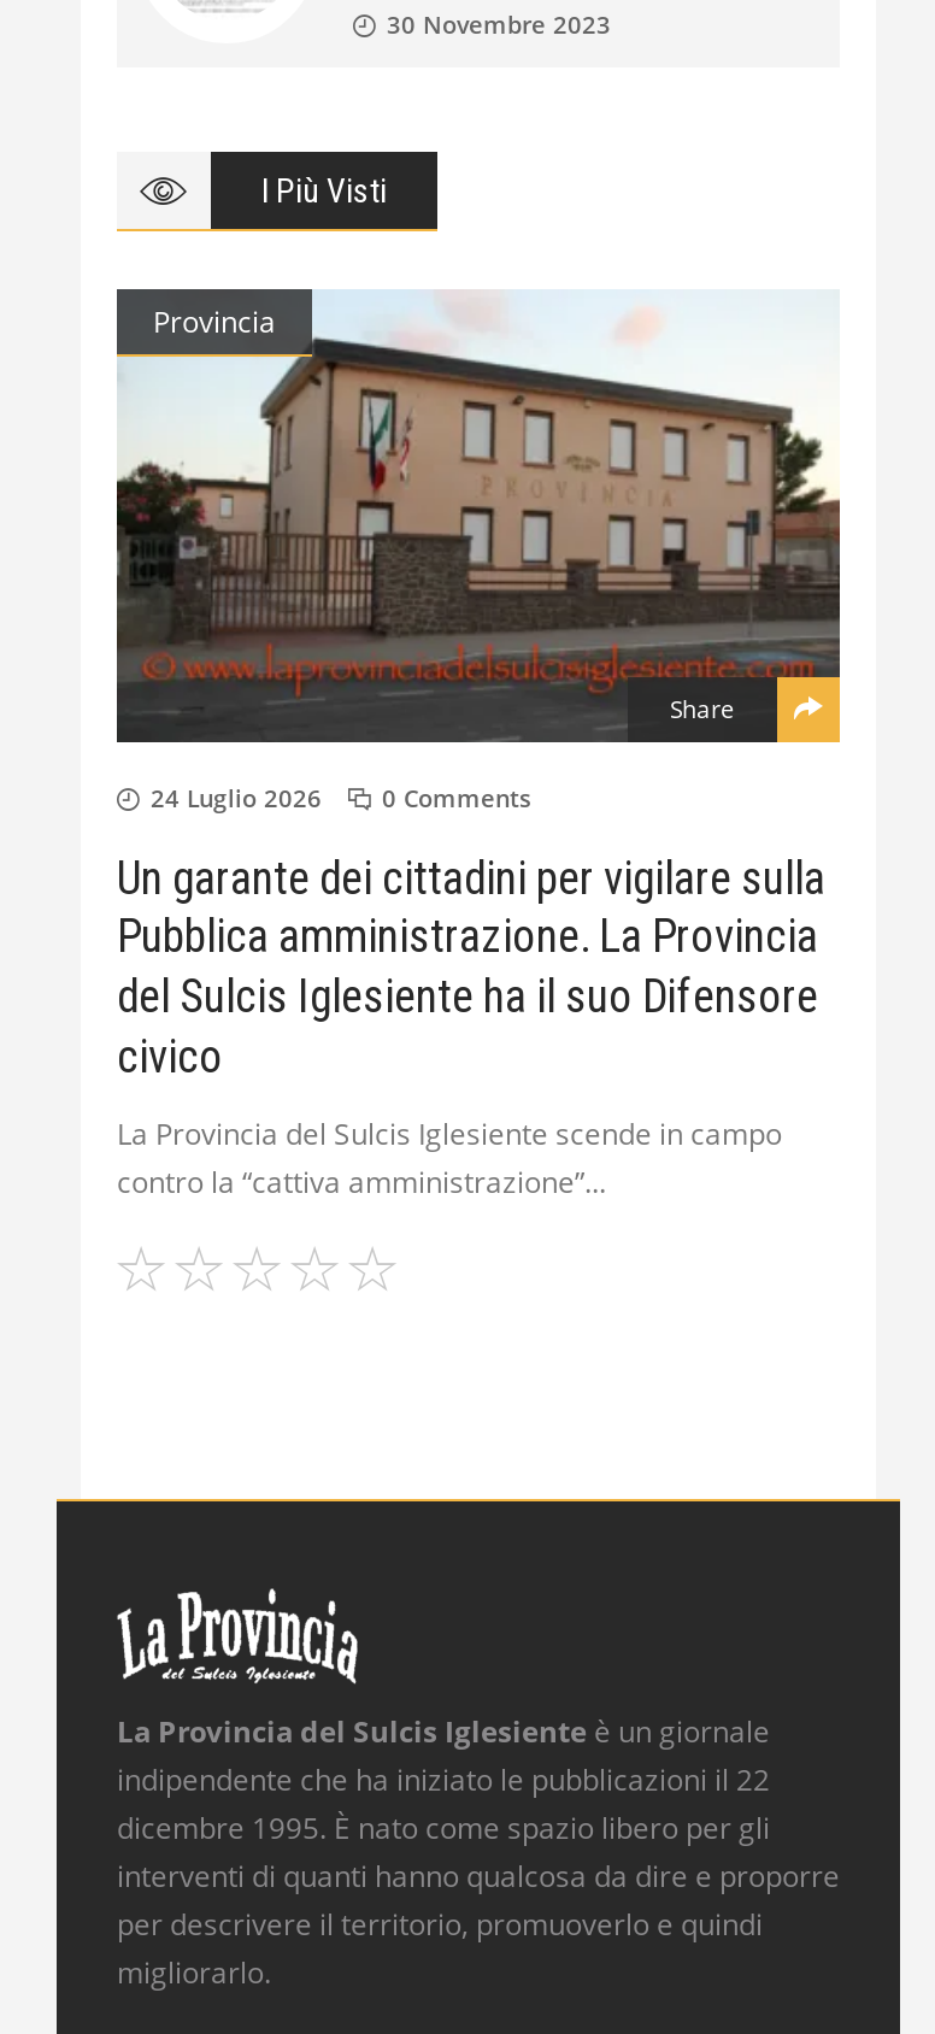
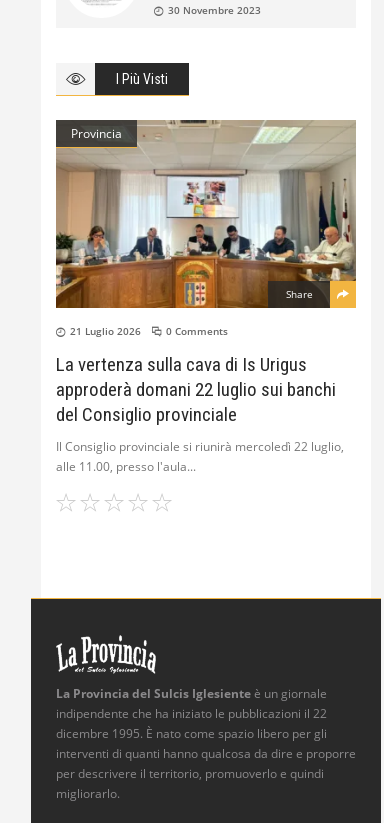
- [image]
- 24 Luglio 2026 0 Comments
+ [image]
+ 21 Luglio 2026 0 Comments

- Un garante dei cittadini per vigilare sulla
- Pubblica amministrazione. La Provincia
- del Sulcis Iglesiente ha il suo Difensore
- civico
+ La vertenza sulla cava di Is Urigus
+ approderà domani 22 luglio sui banchi
+ del Consiglio provinciale

- La Provincia del Sulcis Iglesiente scende in campo
- contro la “cattiva amministrazione”
+ Il Consiglio provinciale si riunirà mercoledì 22 luglio,
+ alle 11.00, presso l'aula
